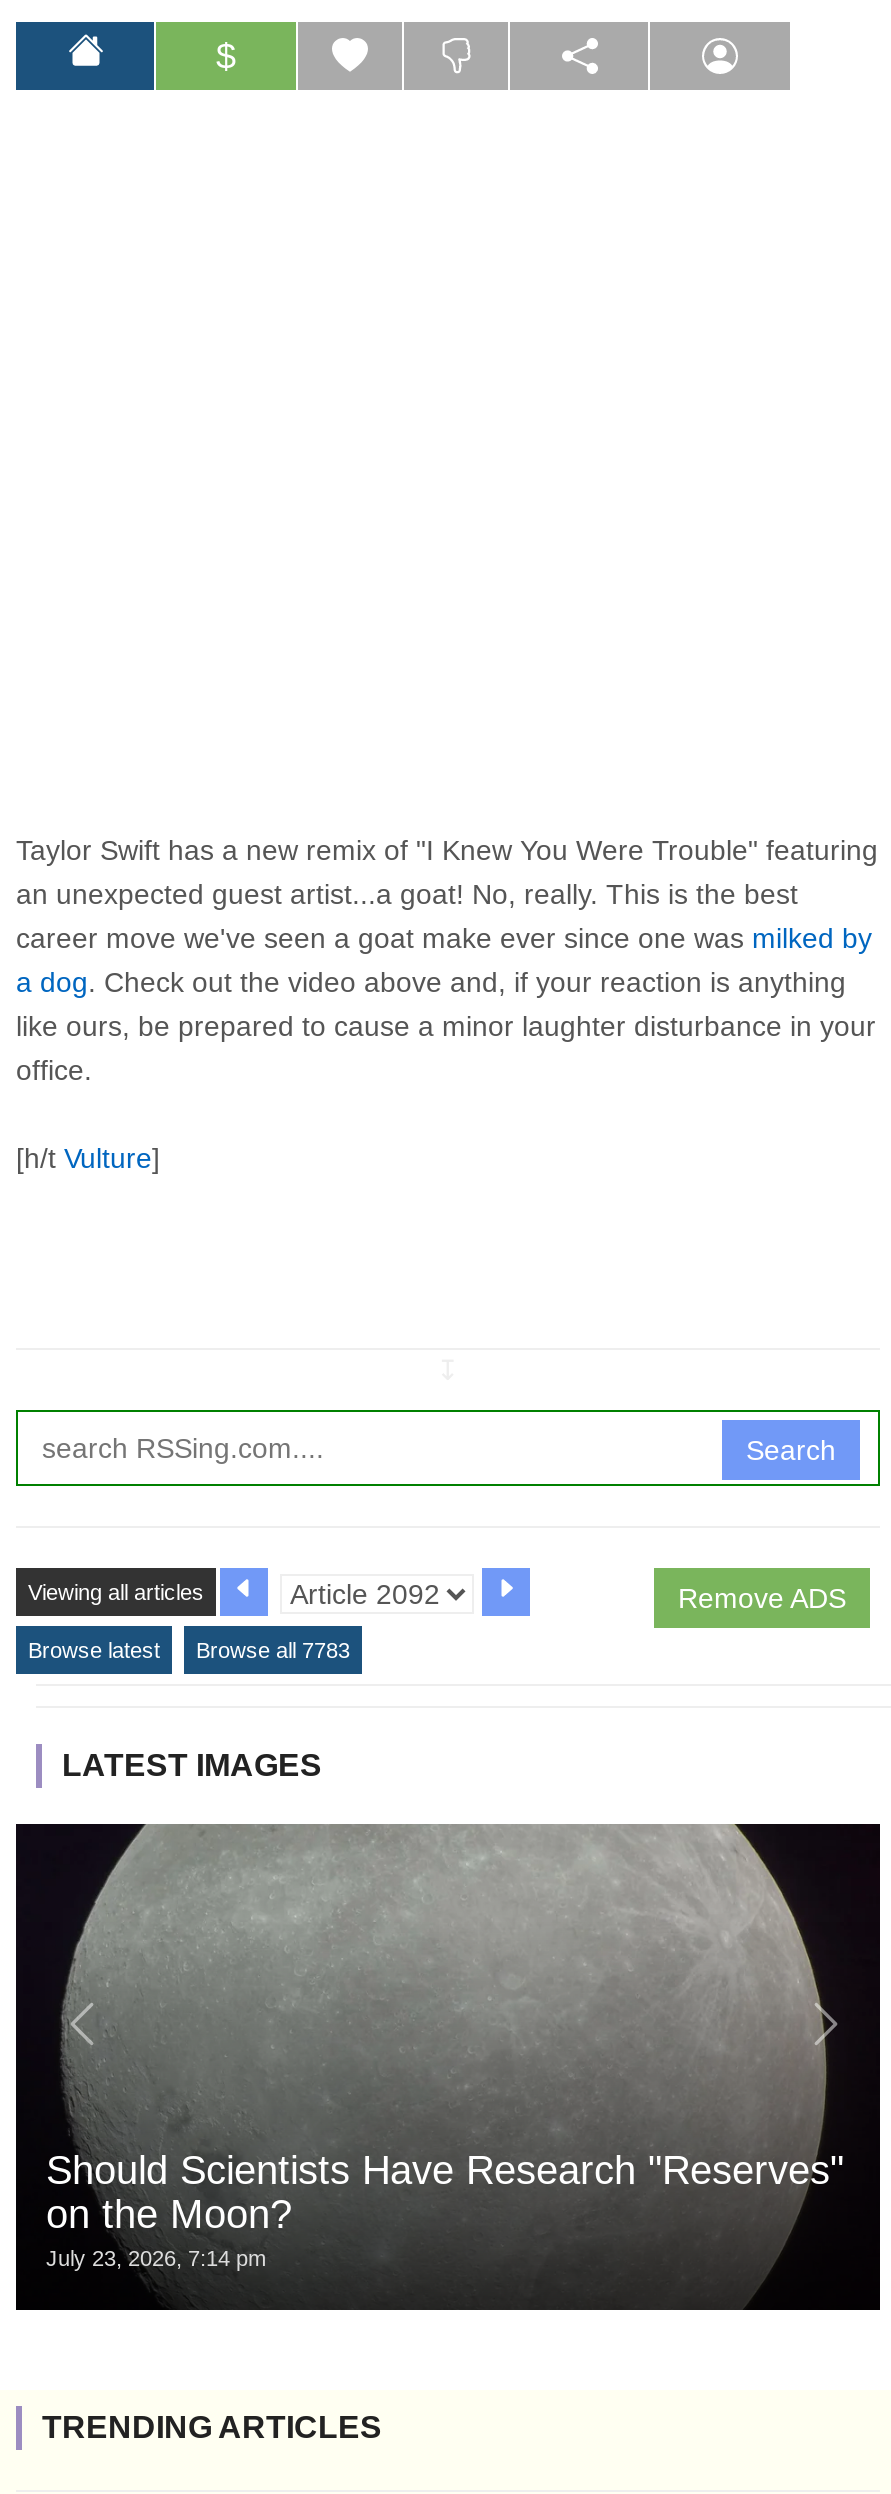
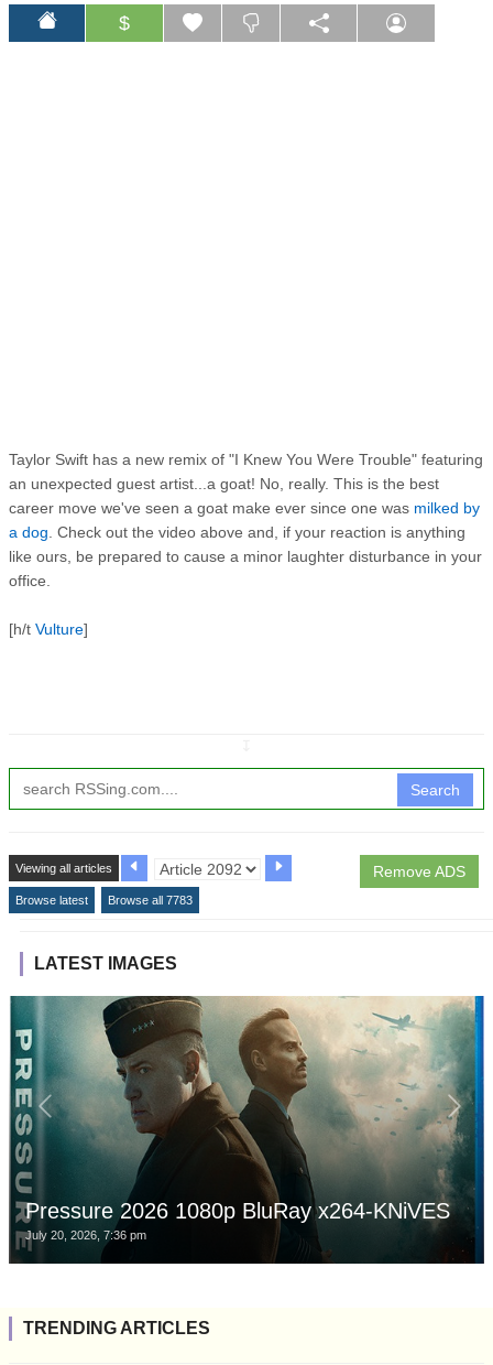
- [image]
- Should Scientists Have Research "Reserves"
- on the Moon?
- July 23, 2026, 7:14 pm
+ [image]
+ Pressure 2026 1080p BluRay x264-KNiVES
+ July 20, 2026, 7:36 pm
